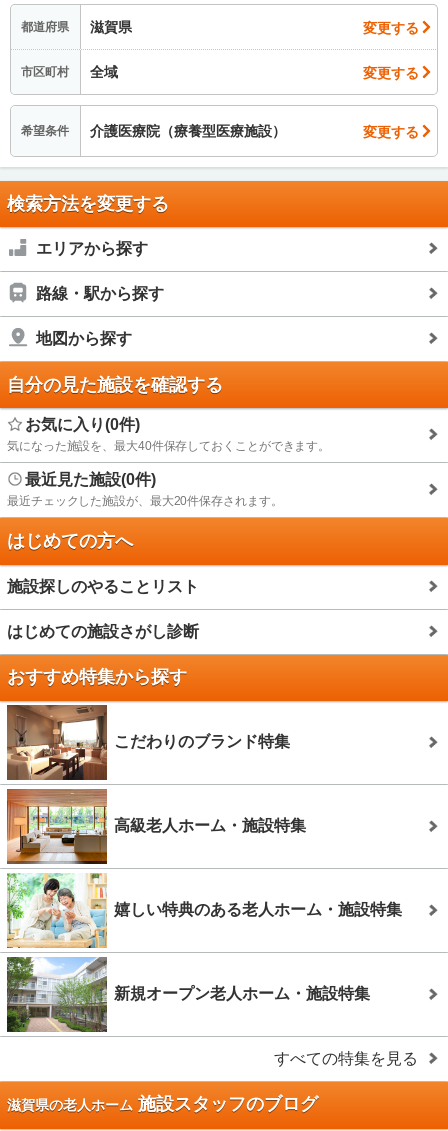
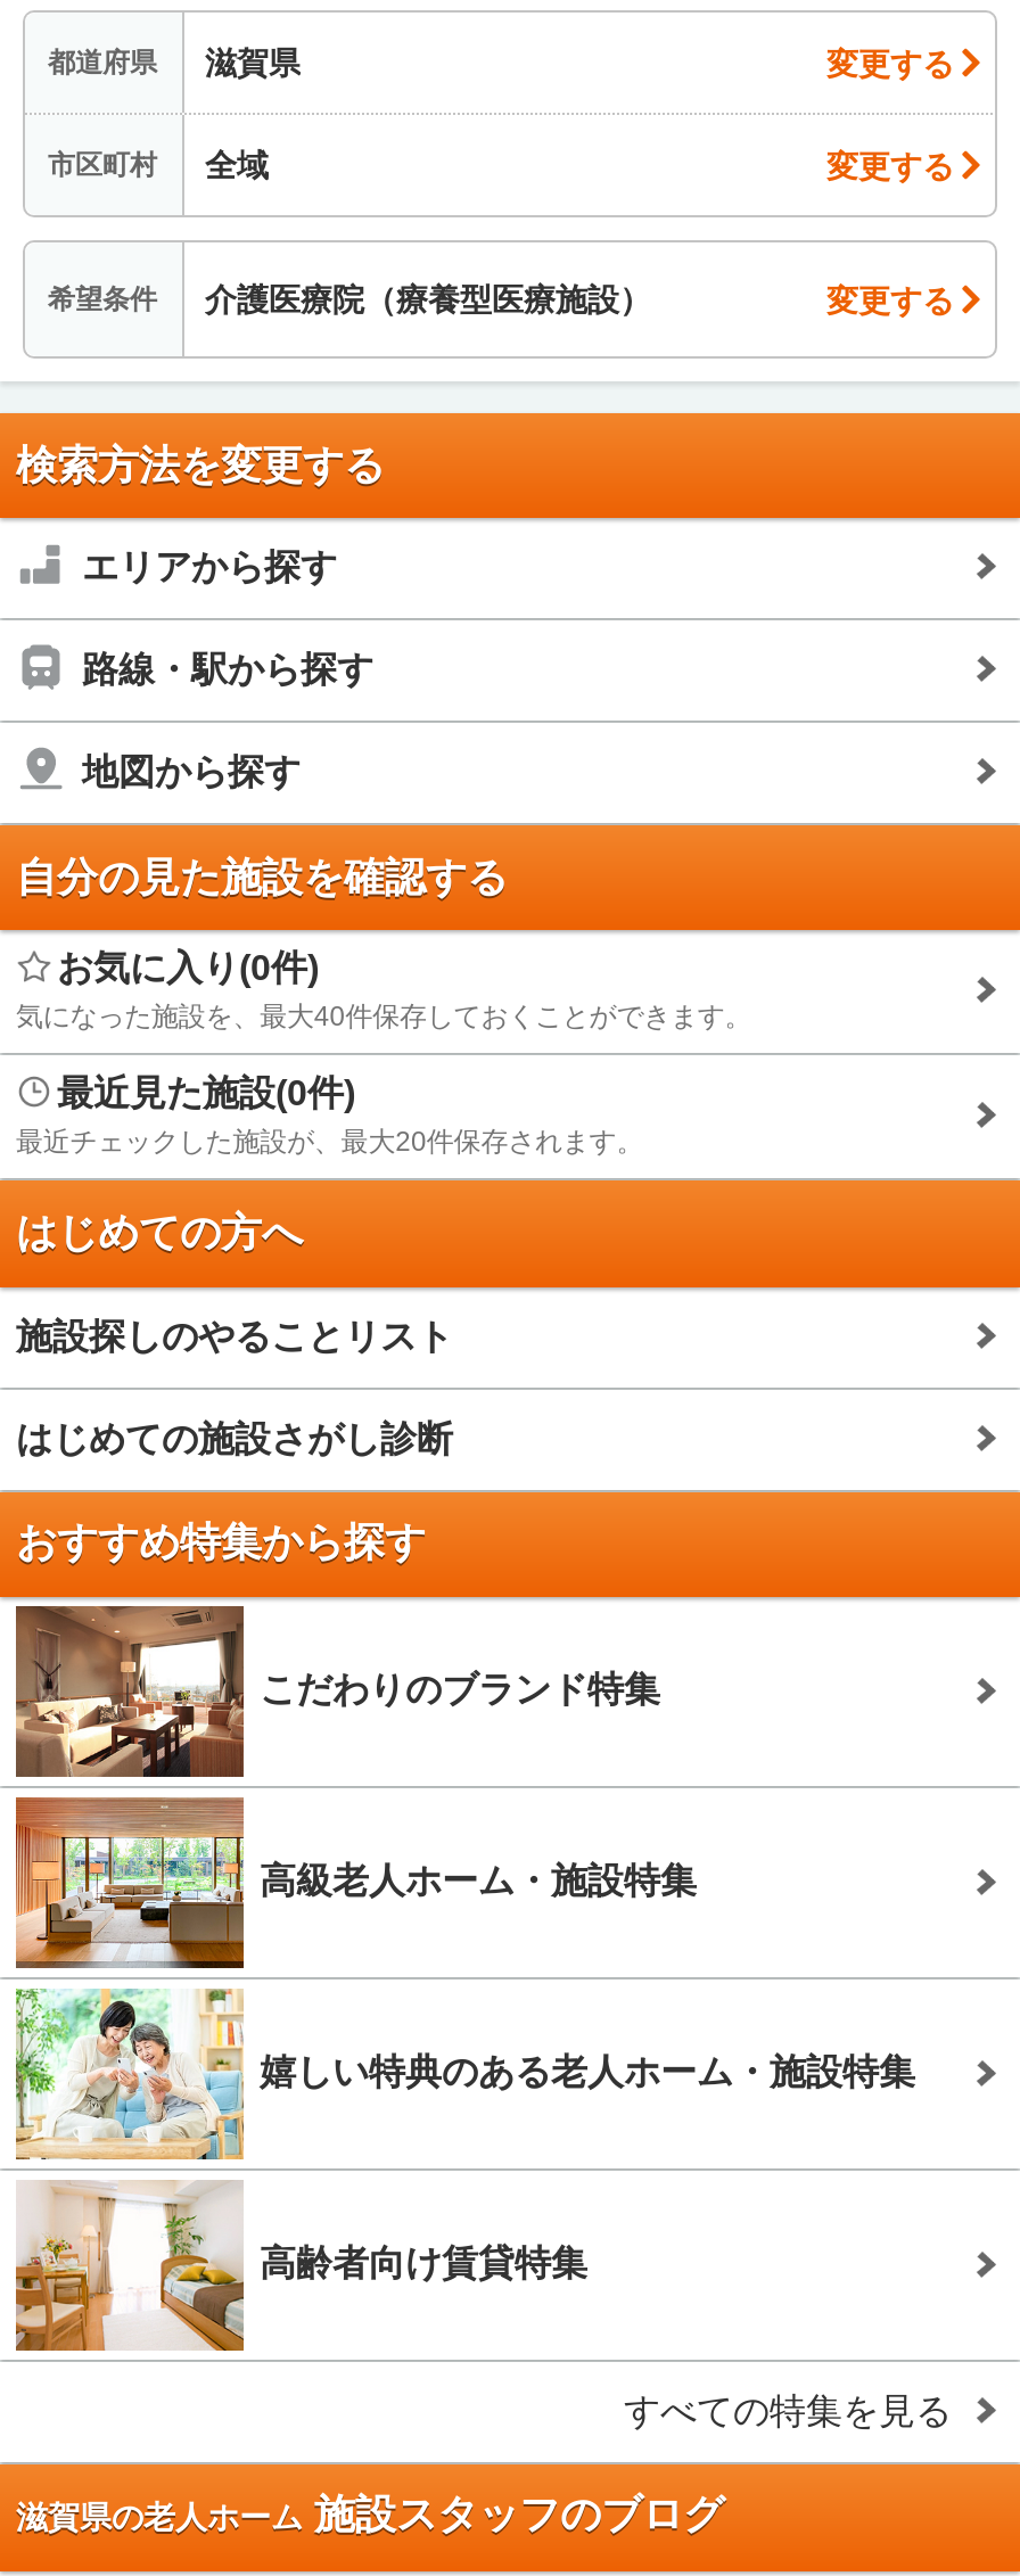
- [image]
- 新規オープン老人ホーム・施設特集
+ [image]
+ 高齢者向け賃貸特集
